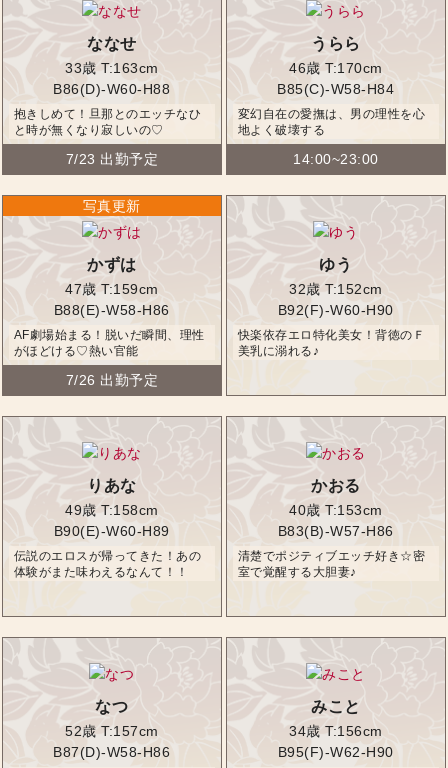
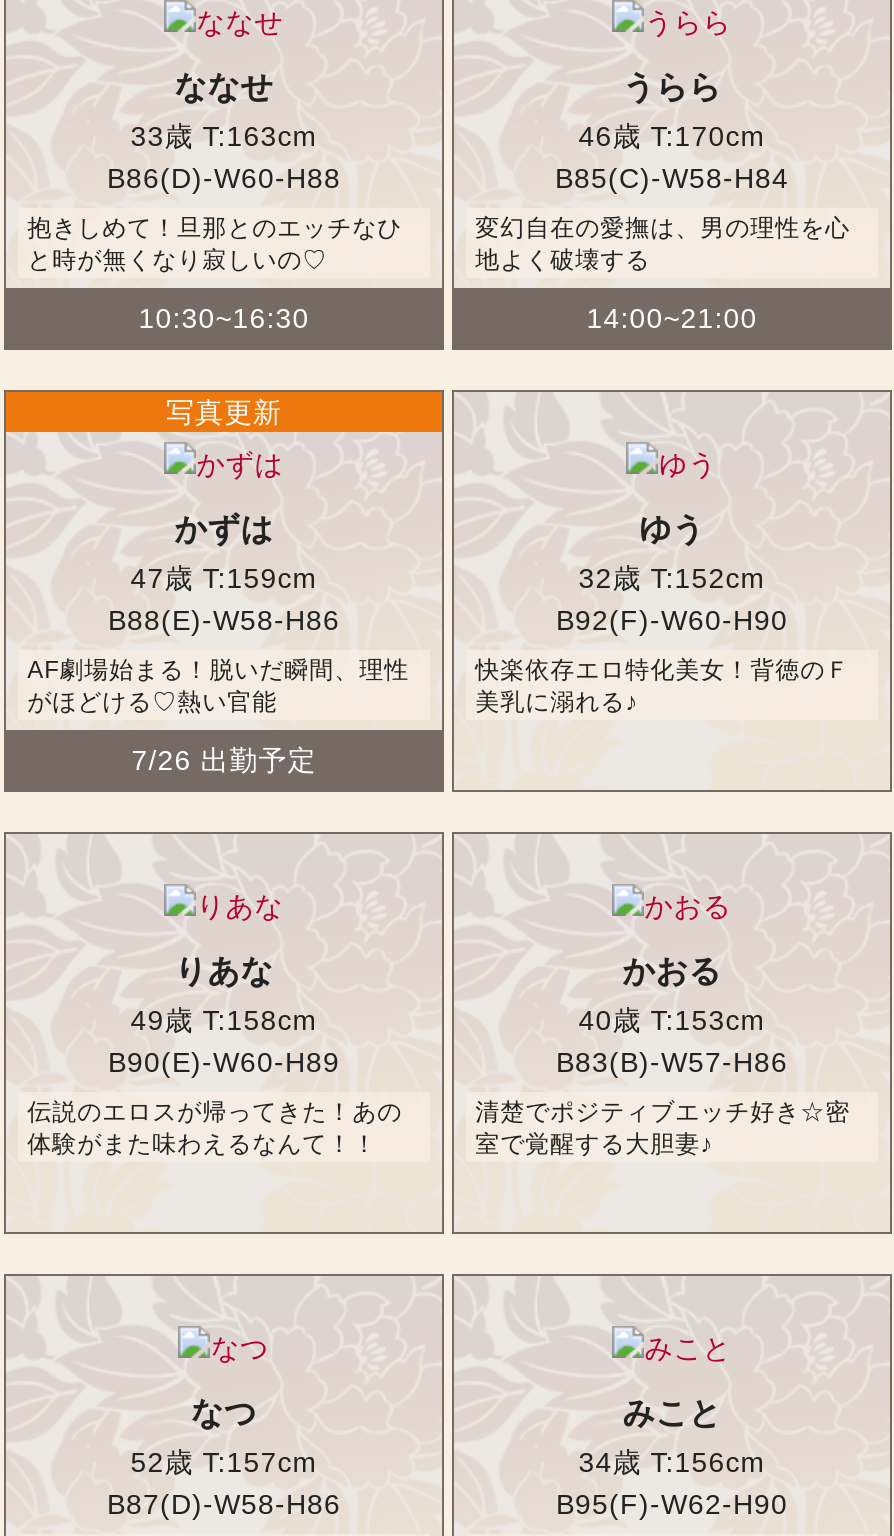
- 7/23 出勤予定
+ 10:30~16:30

- 14:00~23:00
+ 14:00~21:00
